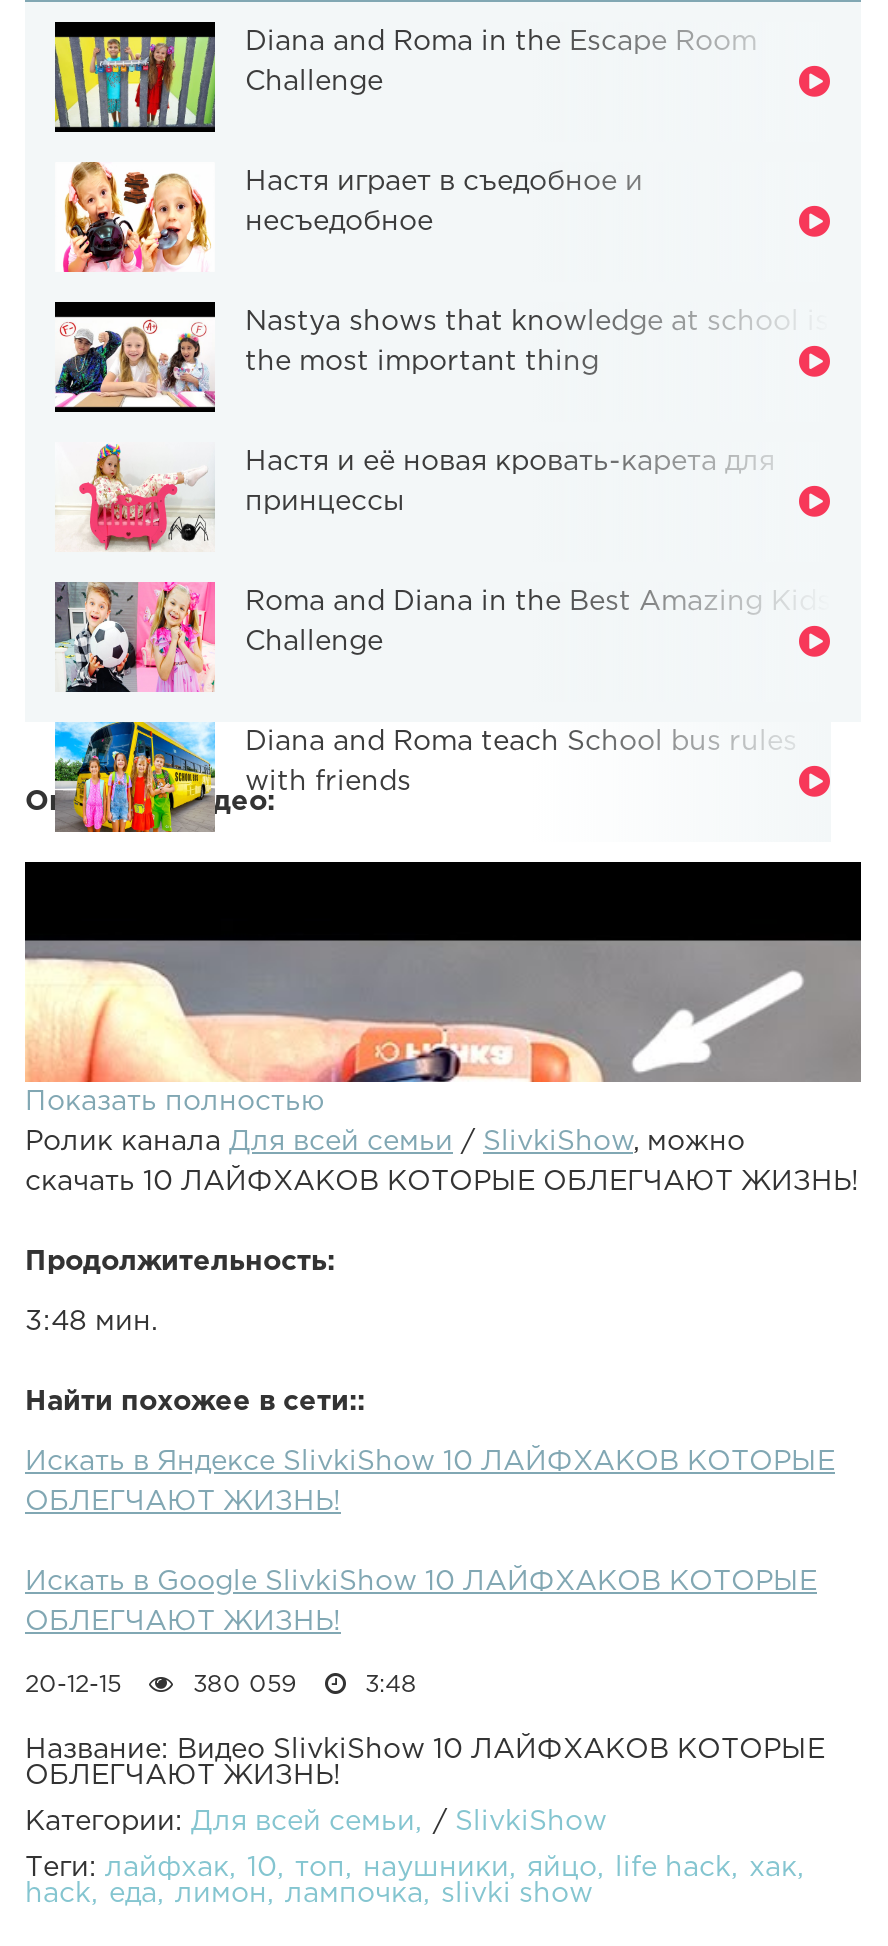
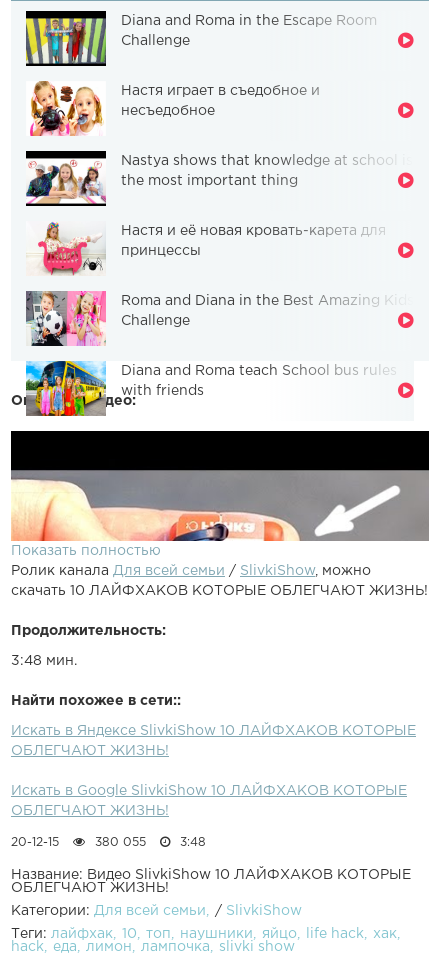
- 380 059
+ 380 055
